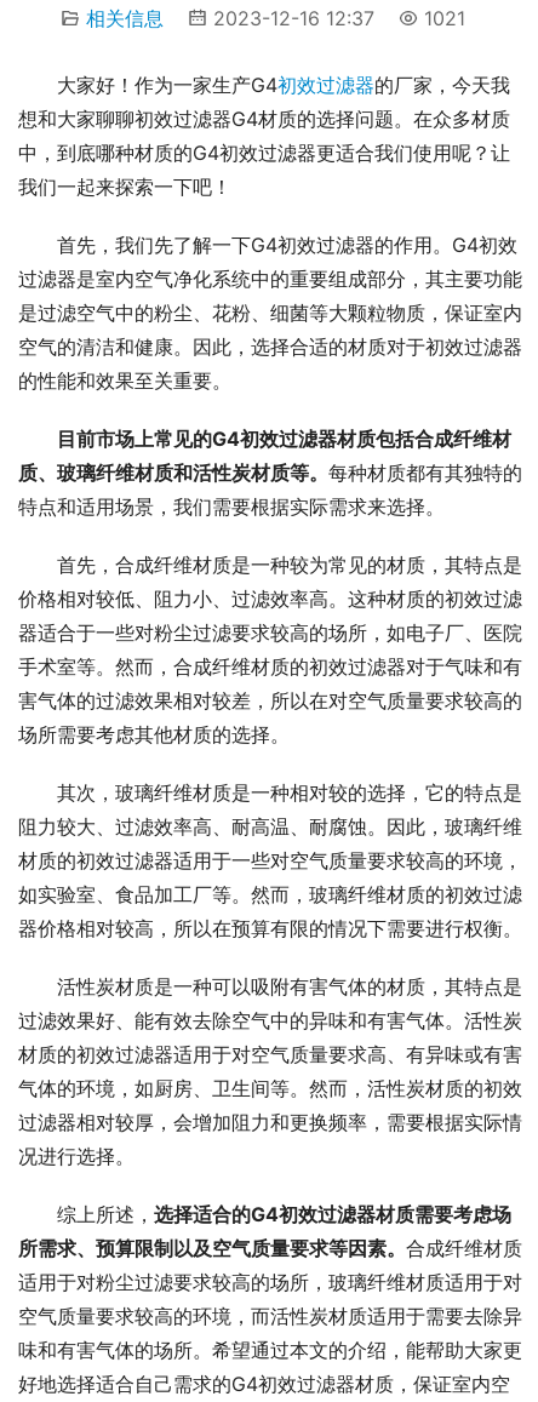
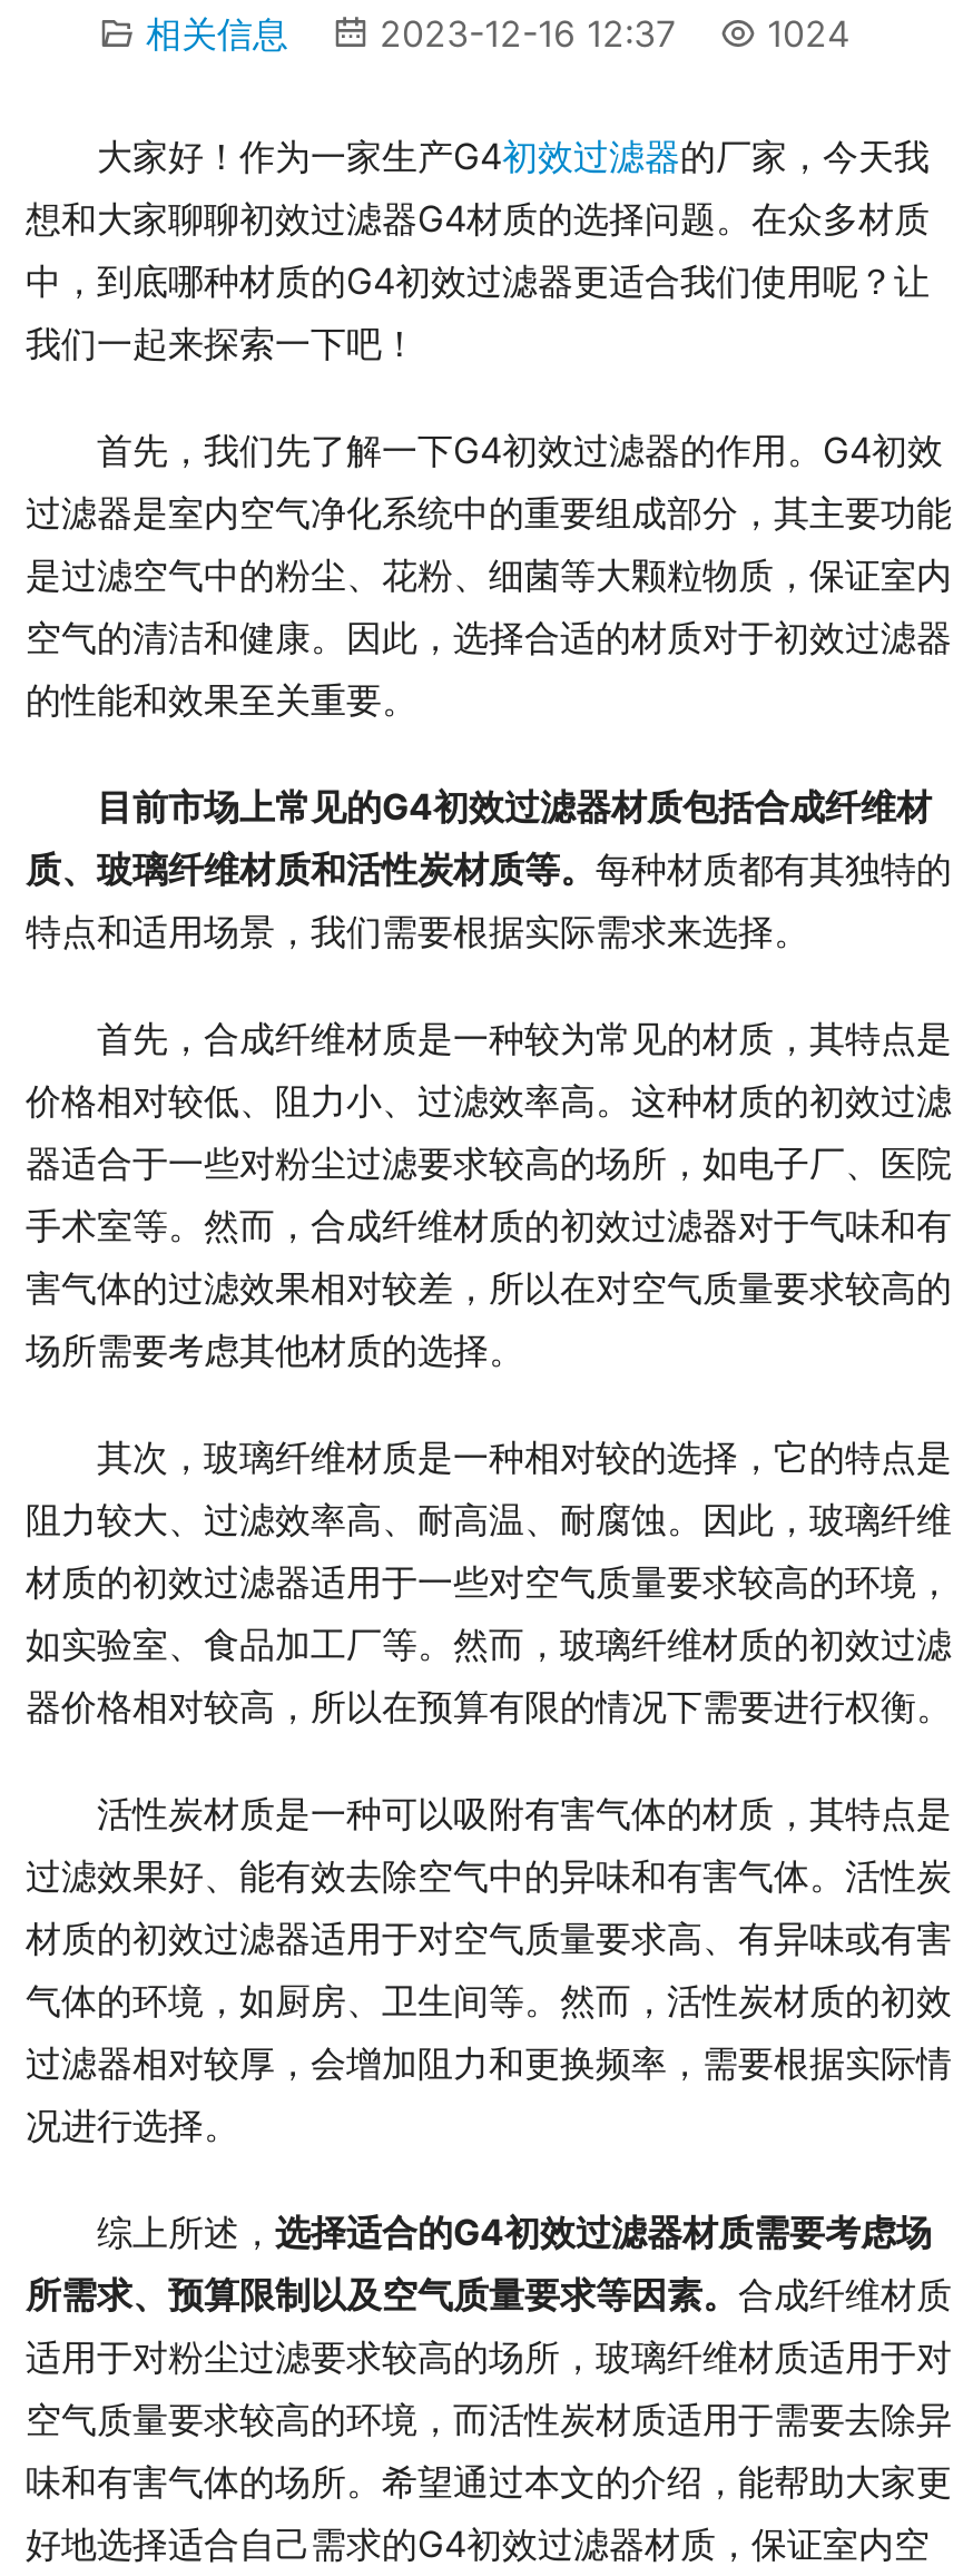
- 相关信息 2023-12-16 12:37 1021
+ 相关信息 2023-12-16 12:37 1024
